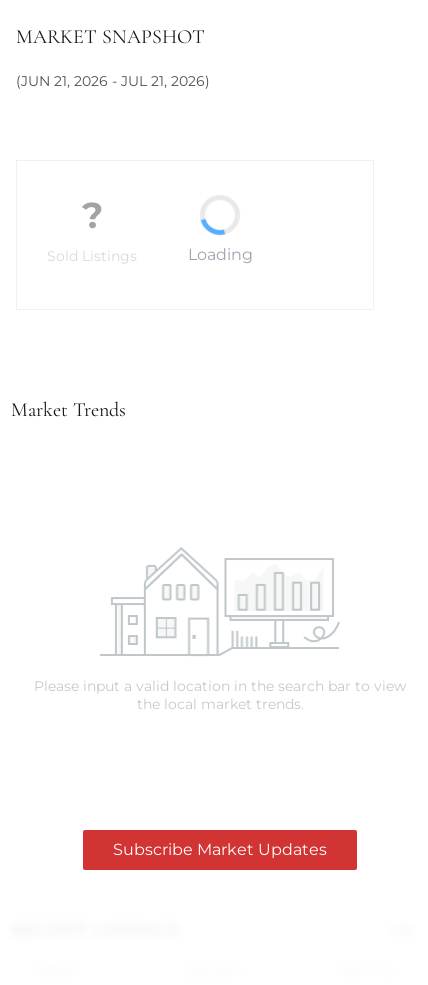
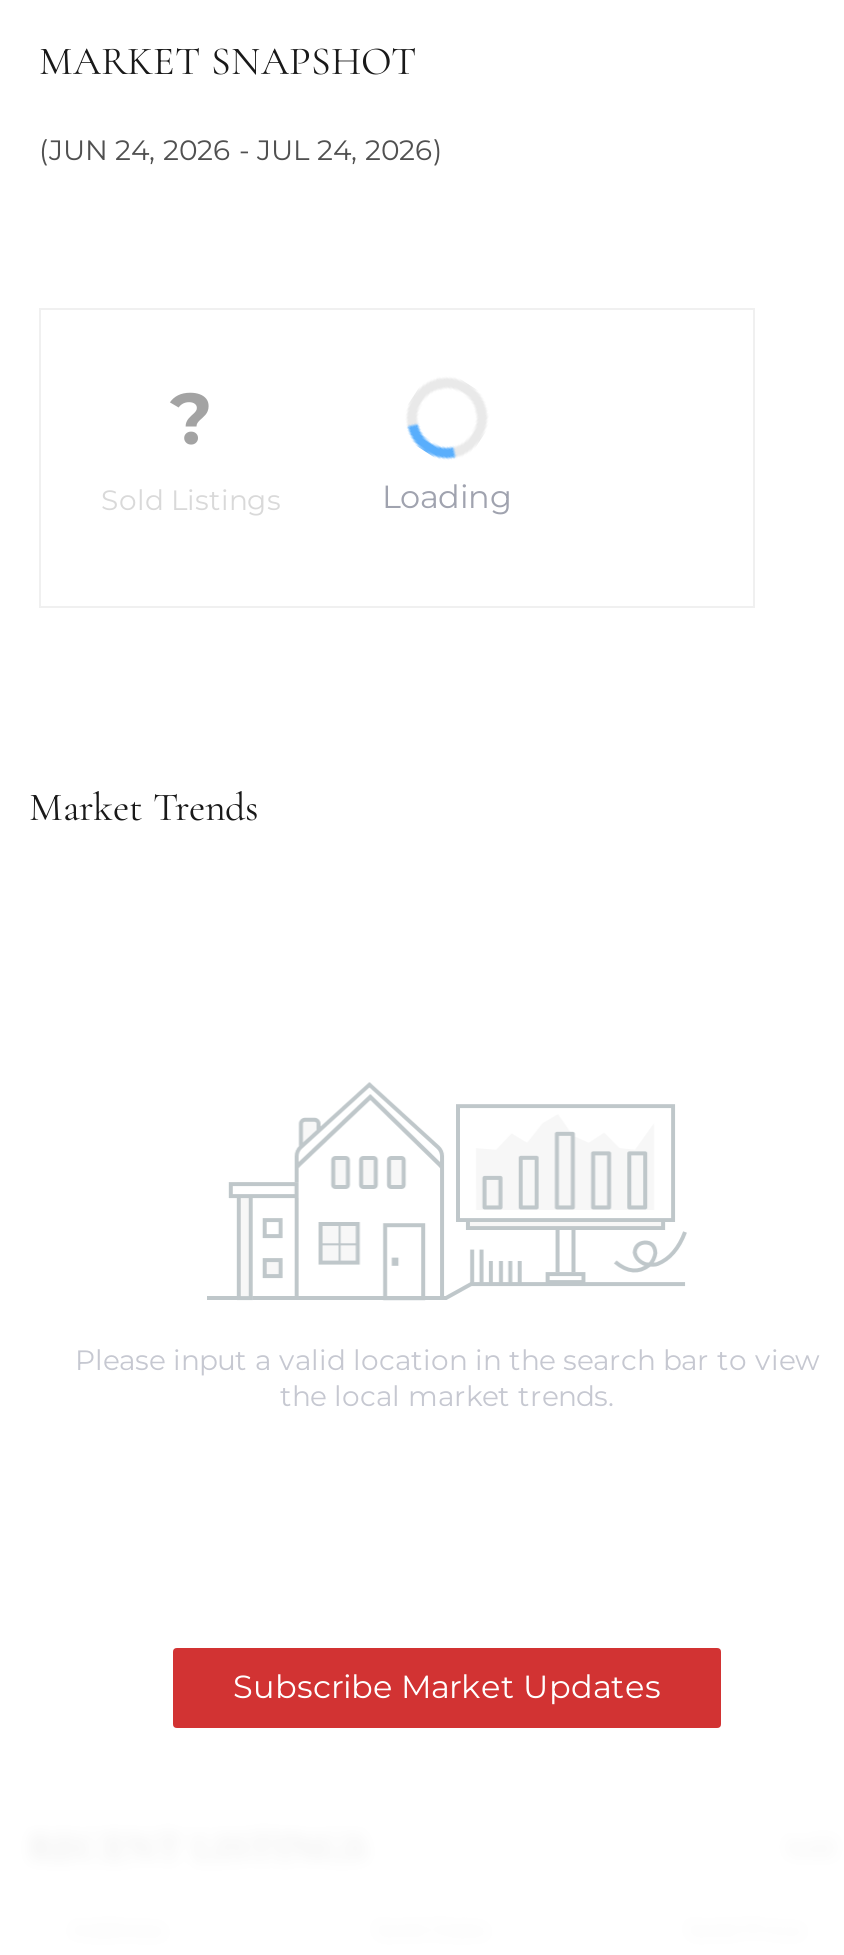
- (JUN 21, 2026 - JUL 21, 2026)
+ (JUN 24, 2026 - JUL 24, 2026)
